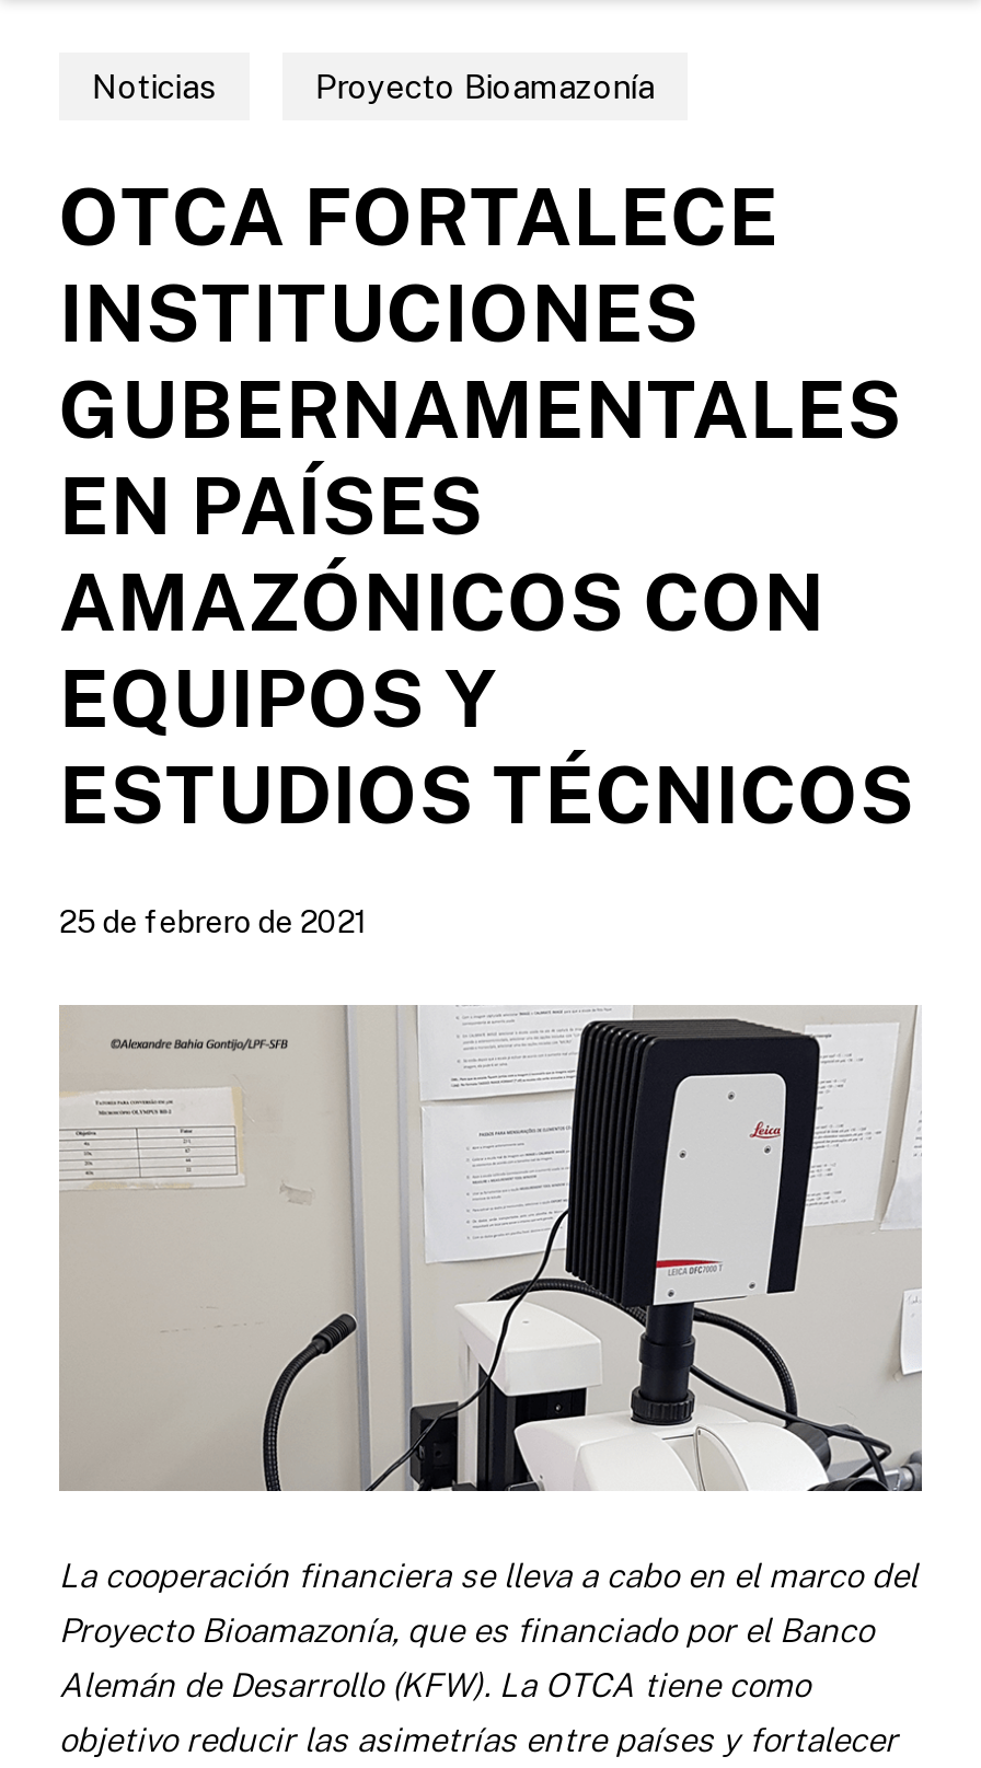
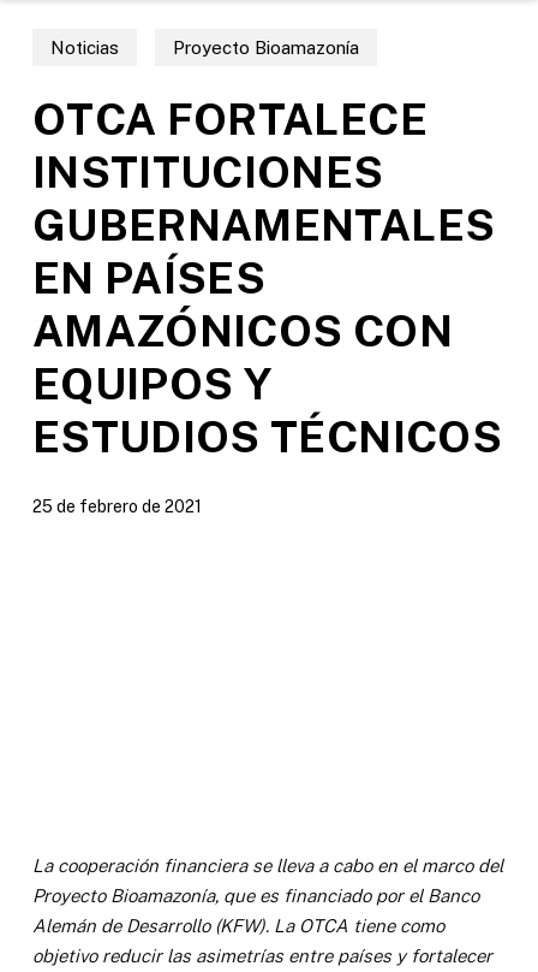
- [image]
